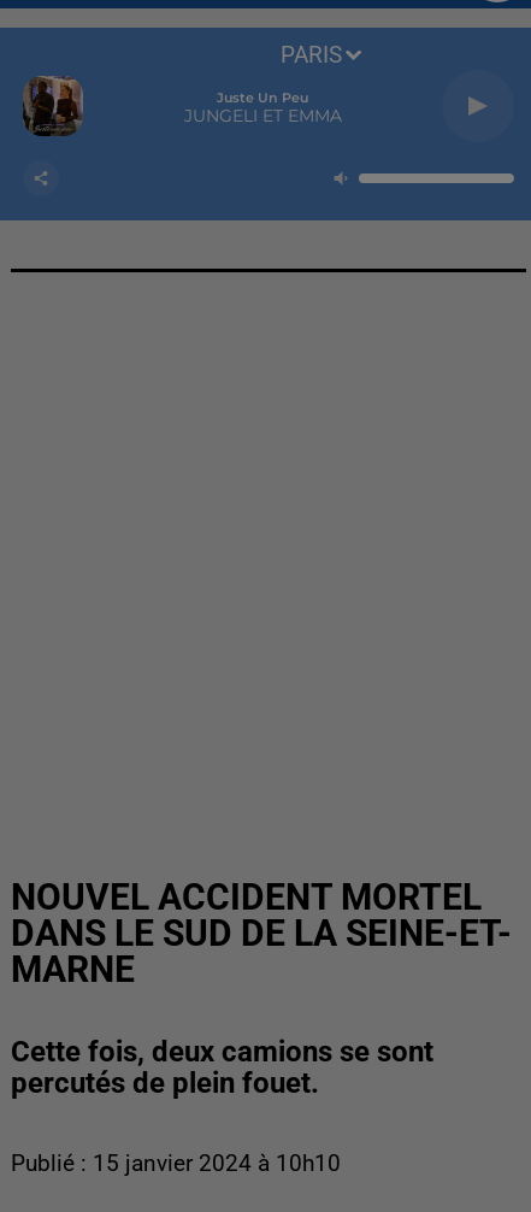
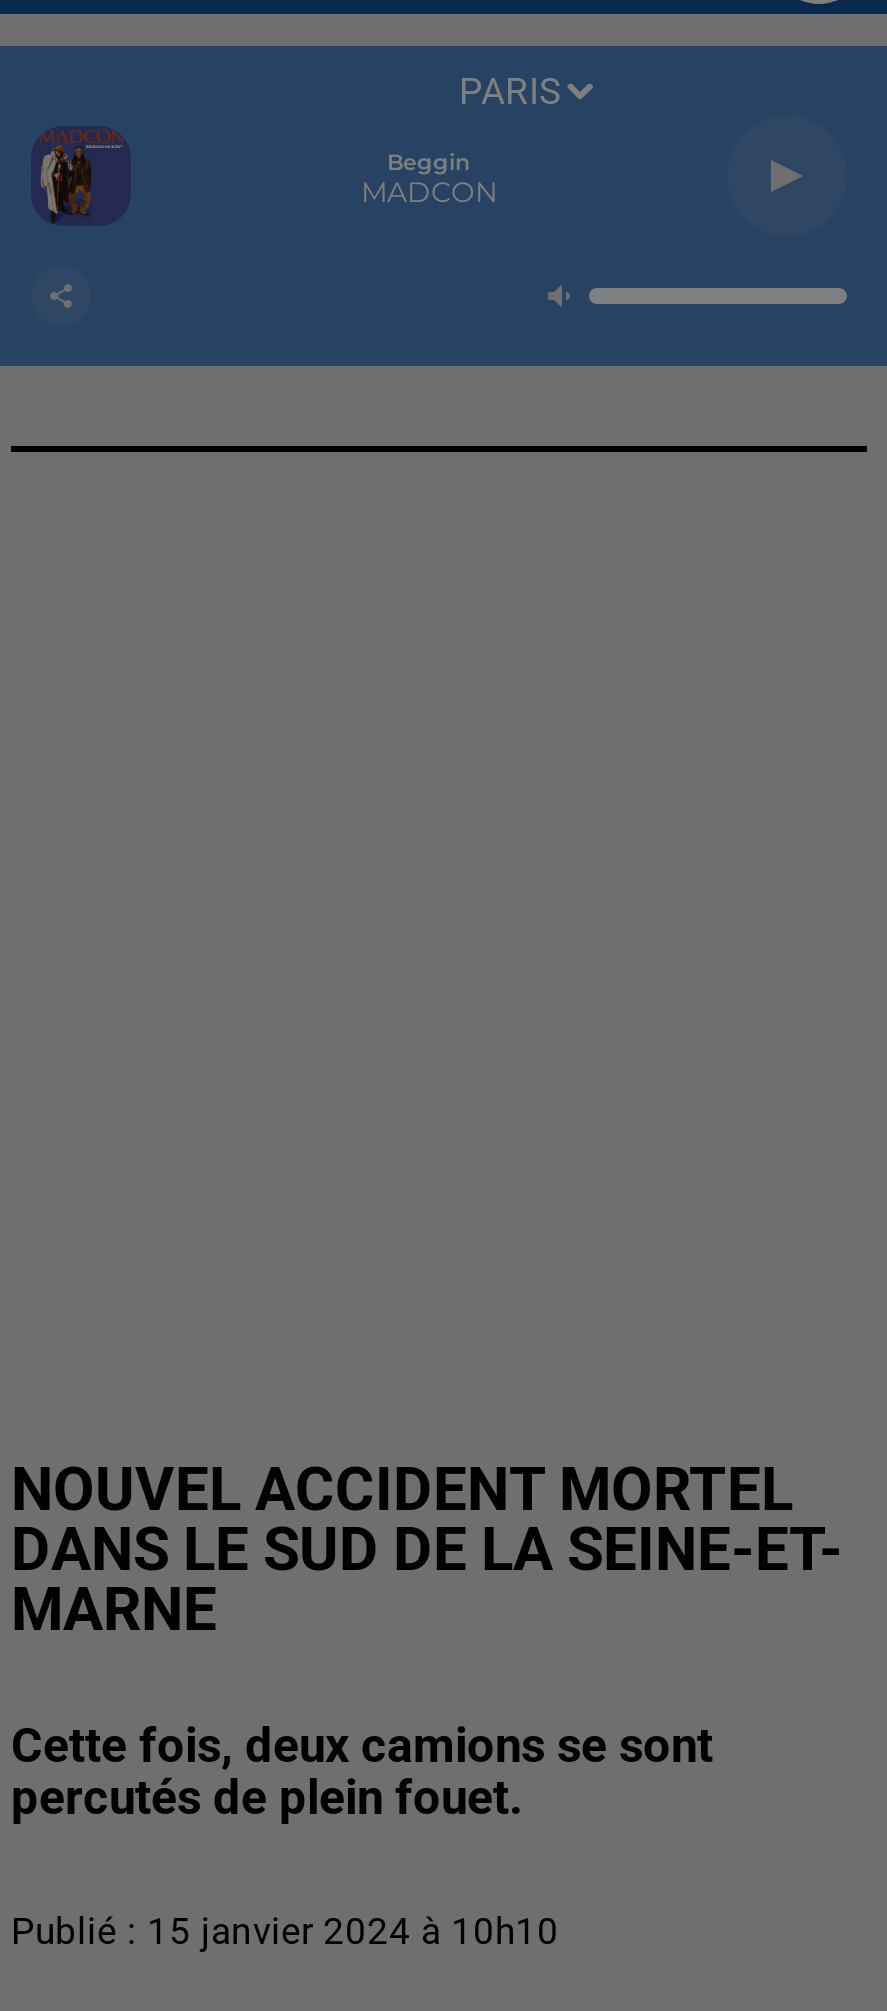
- [image]
+ [image]

- Juste Un Peu
- JUNGELI ET EMMA
+ Beggin
+ MADCON
